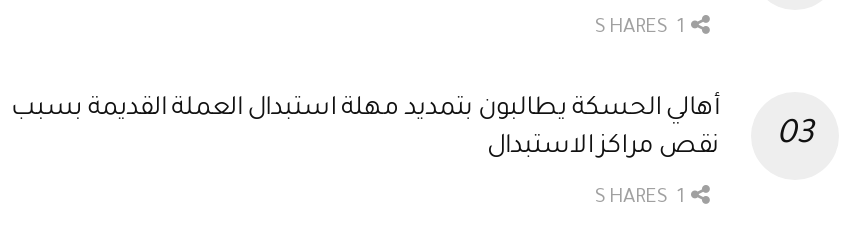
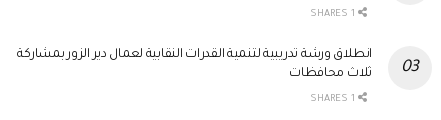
- أهالي الحسكة يطالبون بتمديد مهلة استبدال العملة القديمة بسبب
- نقص مراكز الاستبدال
+ انطلاق ورشة تدريبية لتنمية القدرات النقابية لعمال دير الزور بمشاركة
+ ثلاث محافظات
